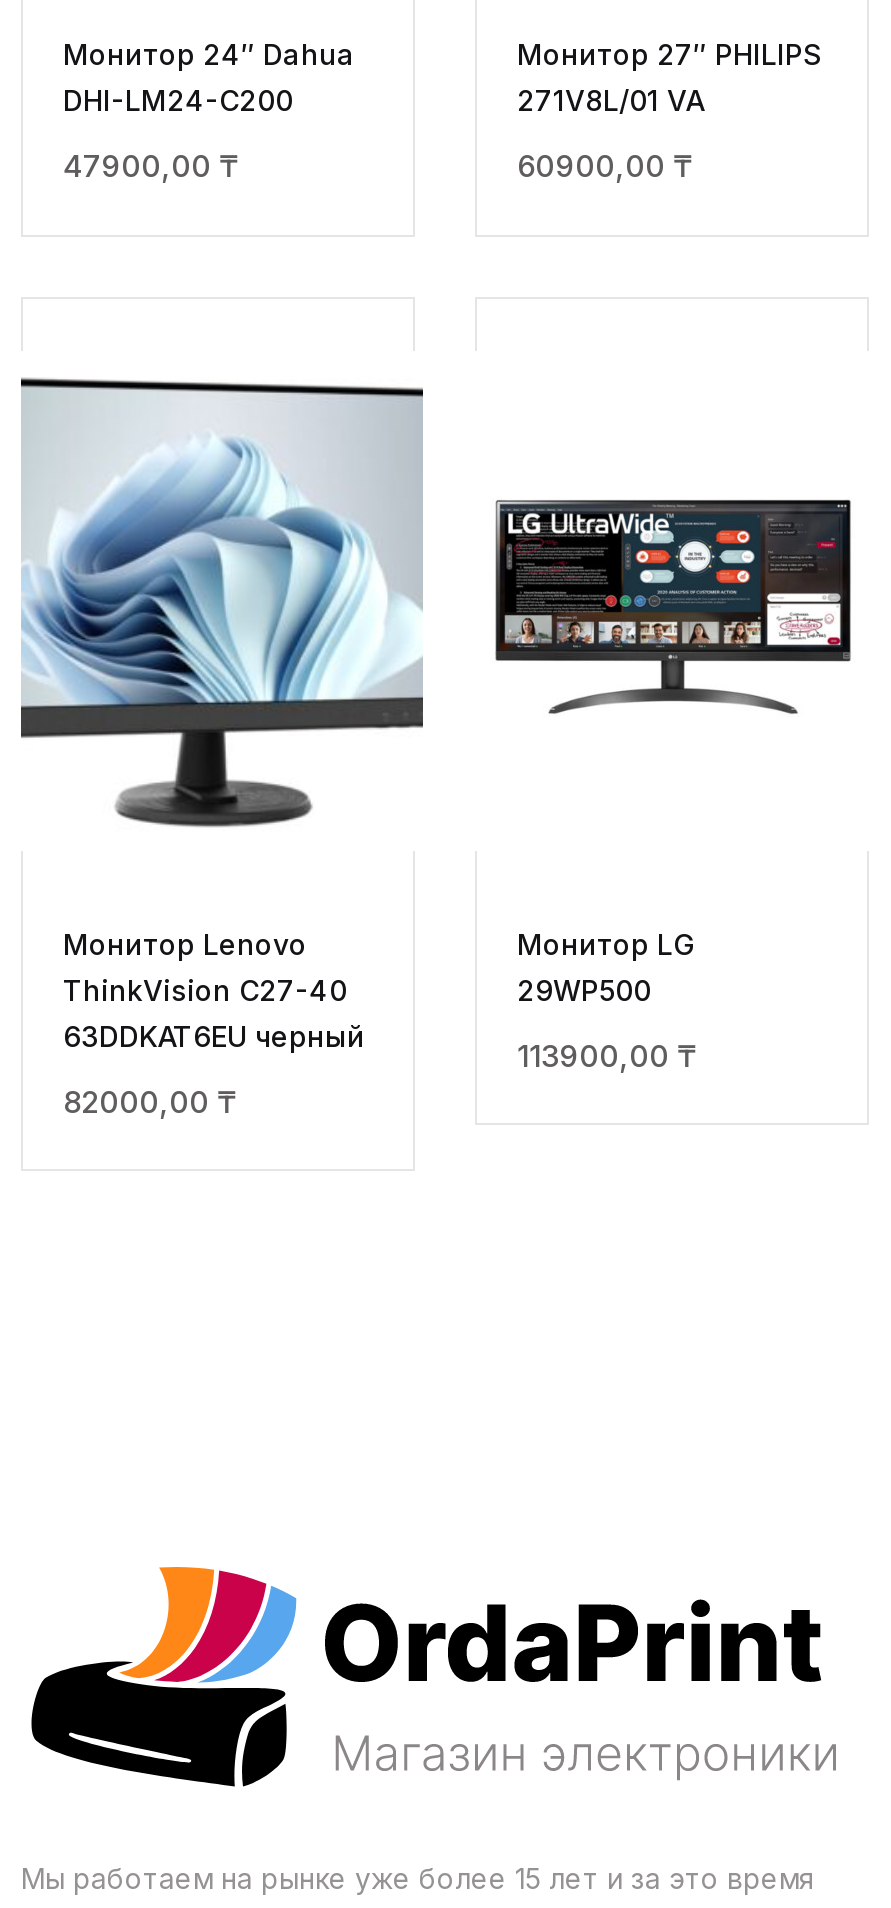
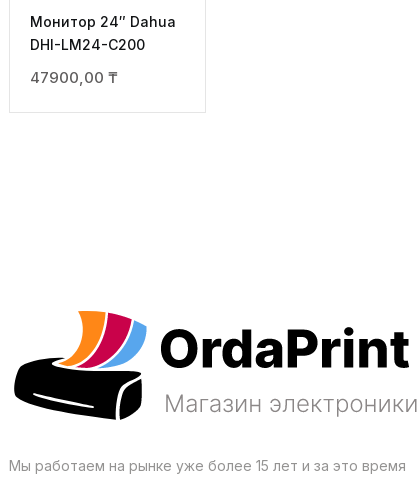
- Монитор 27″ PHILIPS
- 271V8L/01 VA
- 60900,00 ₸

- [image]

- [image]

- Монитор Lenovo
- ThinkVision C27-40
- 63DDKAT6EU черный
- 82000,00 ₸

- Монитор LG
- 29WP500
- 113900,00 ₸
